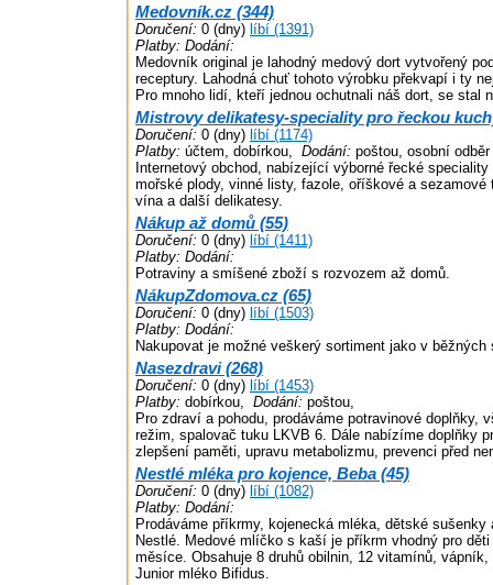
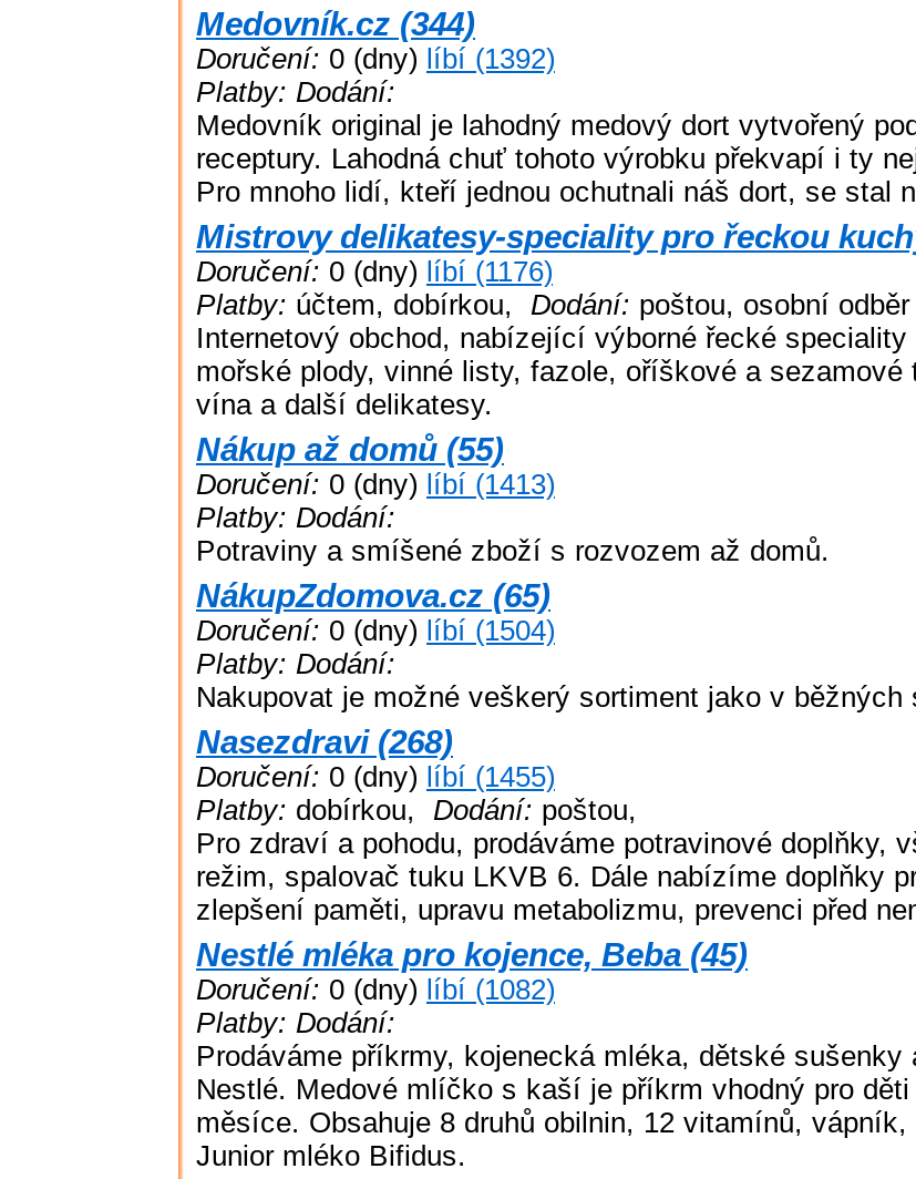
- Doručení: 0 (dny) líbí (1391)
+ Doručení: 0 (dny) líbí (1392)

- Doručení: 0 (dny) líbí (1174)
+ Doručení: 0 (dny) líbí (1176)

- Doručení: 0 (dny) líbí (1411)
+ Doručení: 0 (dny) líbí (1413)

- Doručení: 0 (dny) líbí (1503)
+ Doručení: 0 (dny) líbí (1504)

- Doručení: 0 (dny) líbí (1453)
+ Doručení: 0 (dny) líbí (1455)
